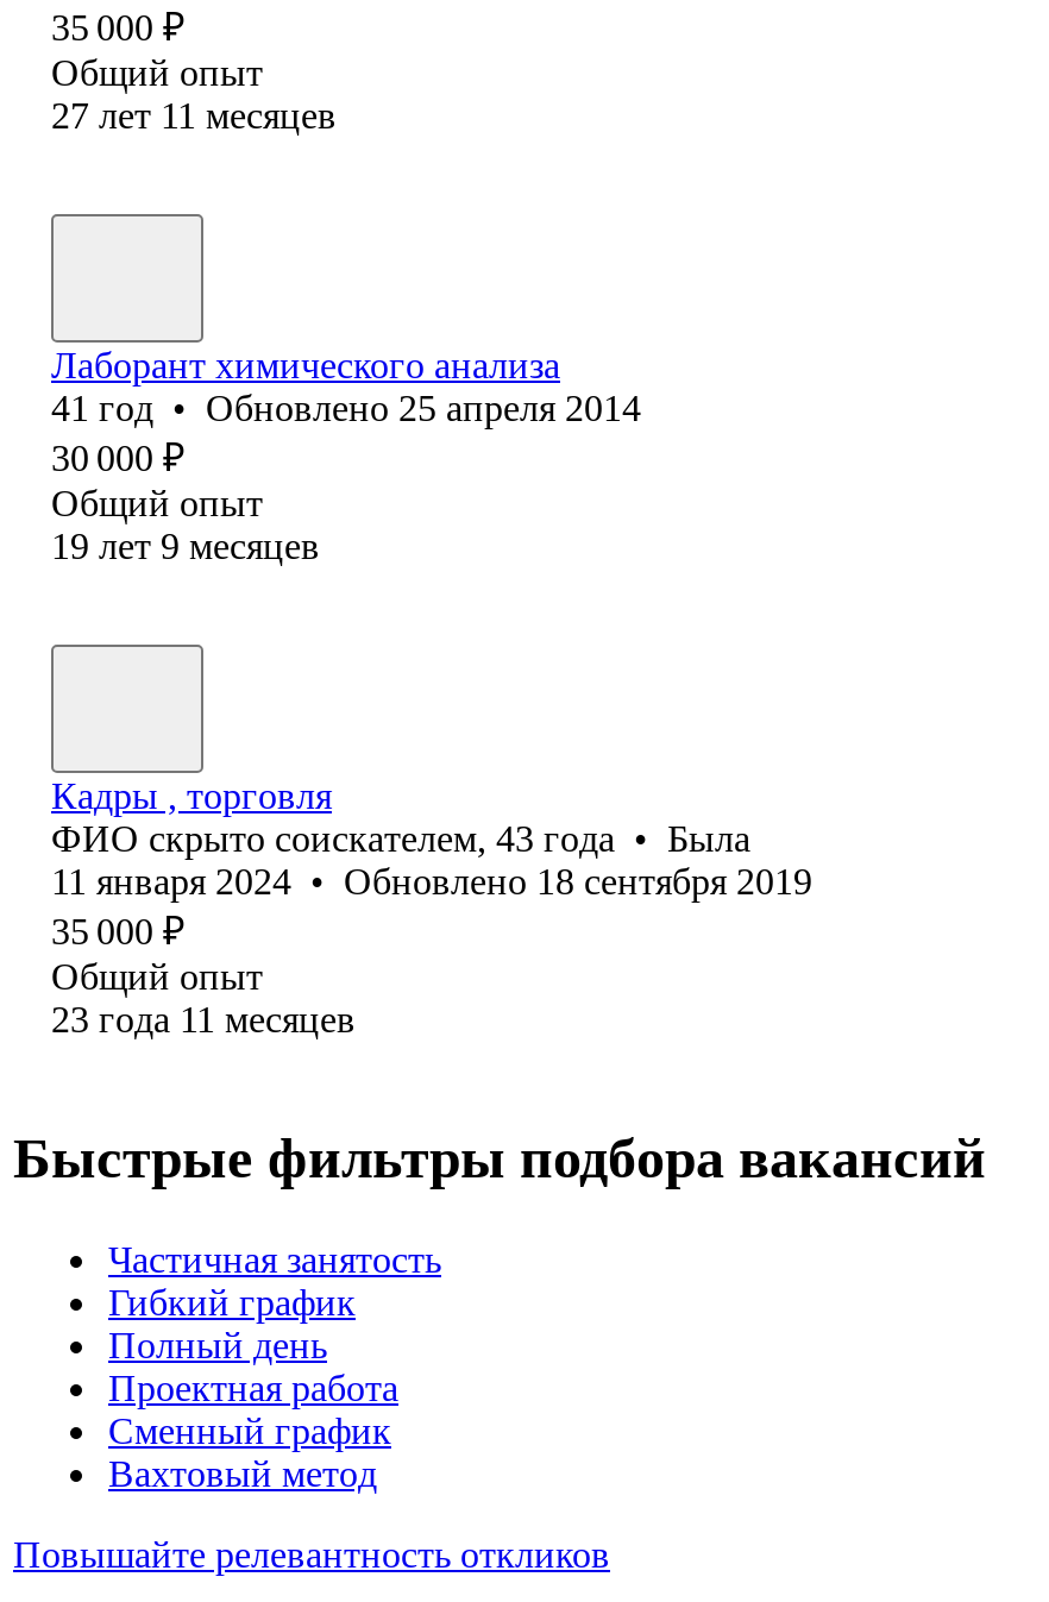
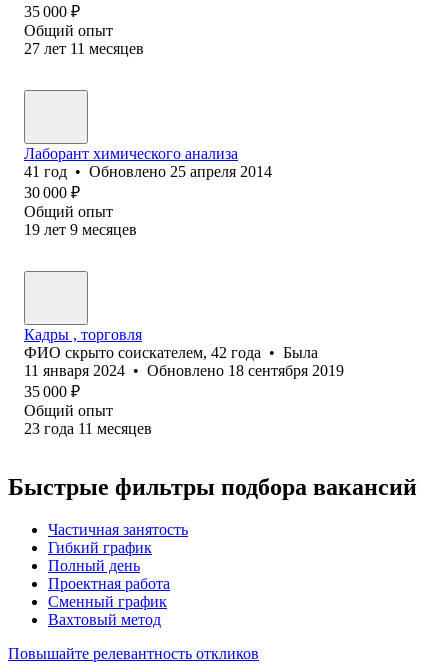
- ФИО скрыто соискателем, 43 года • Была
+ ФИО скрыто соискателем, 42 года • Была
